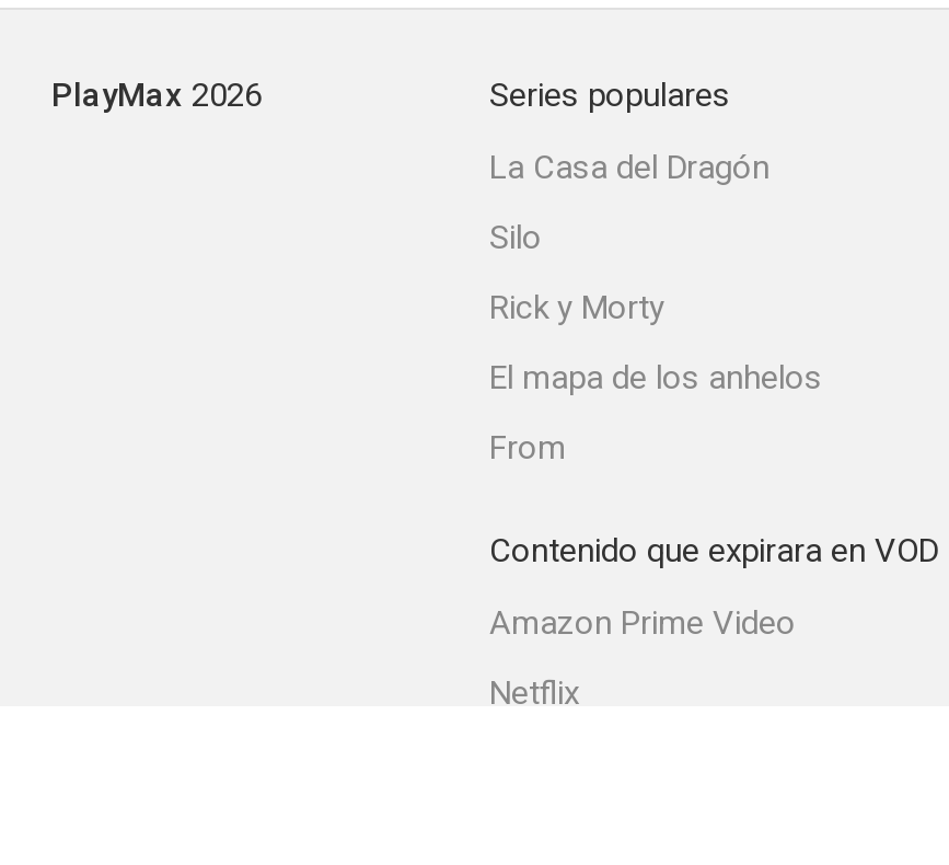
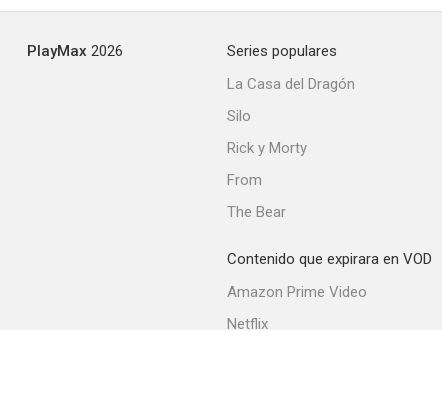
- El mapa de los anhelos

moved up: From

+ The Bear
